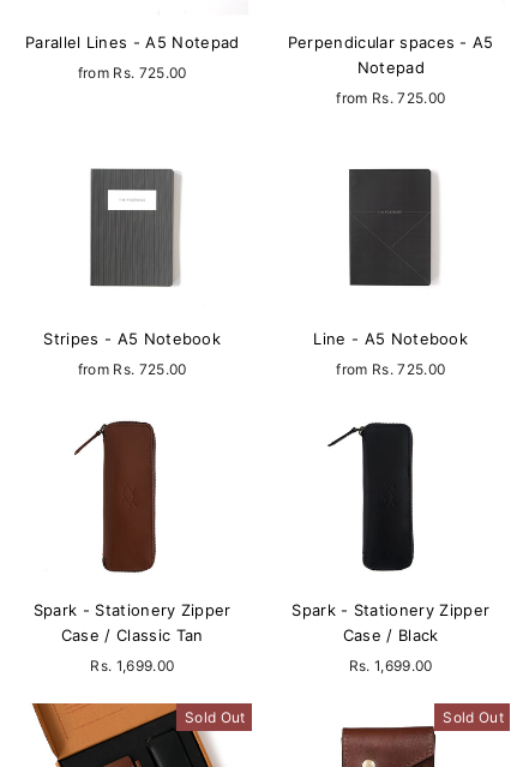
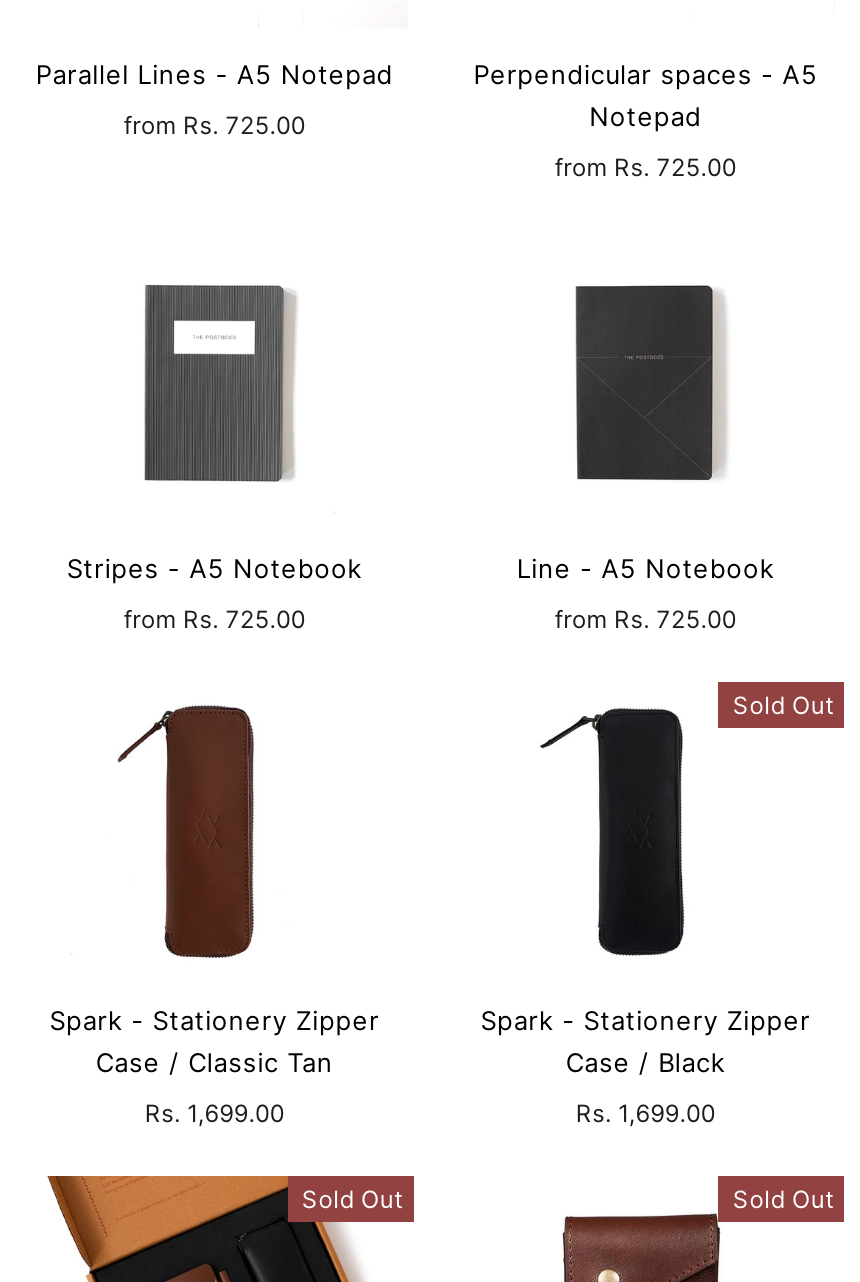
+ Sold Out
